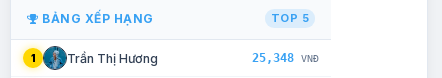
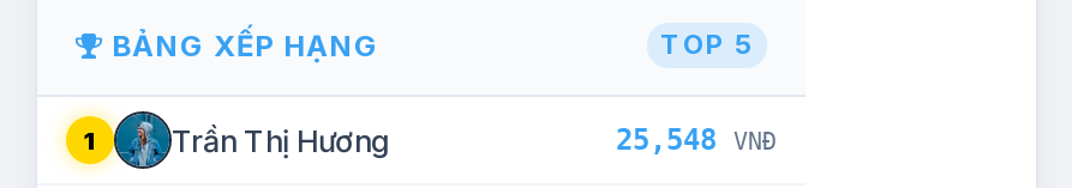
- 25,348 VNĐ
+ 25,548 VNĐ
